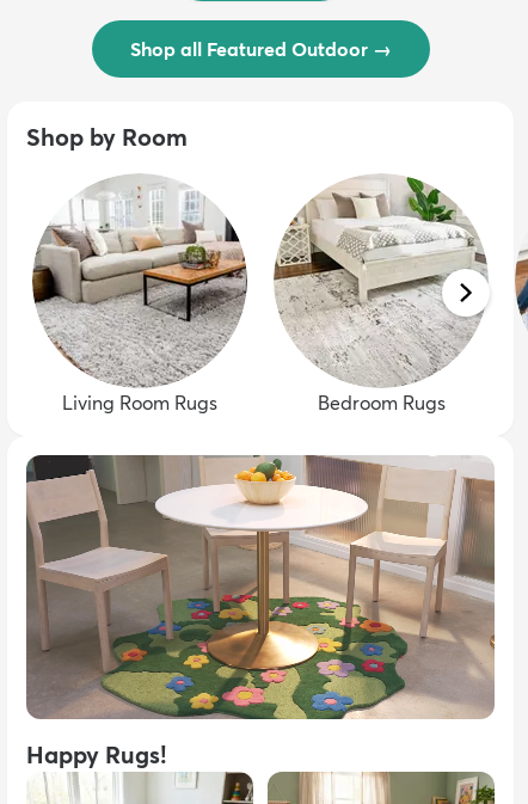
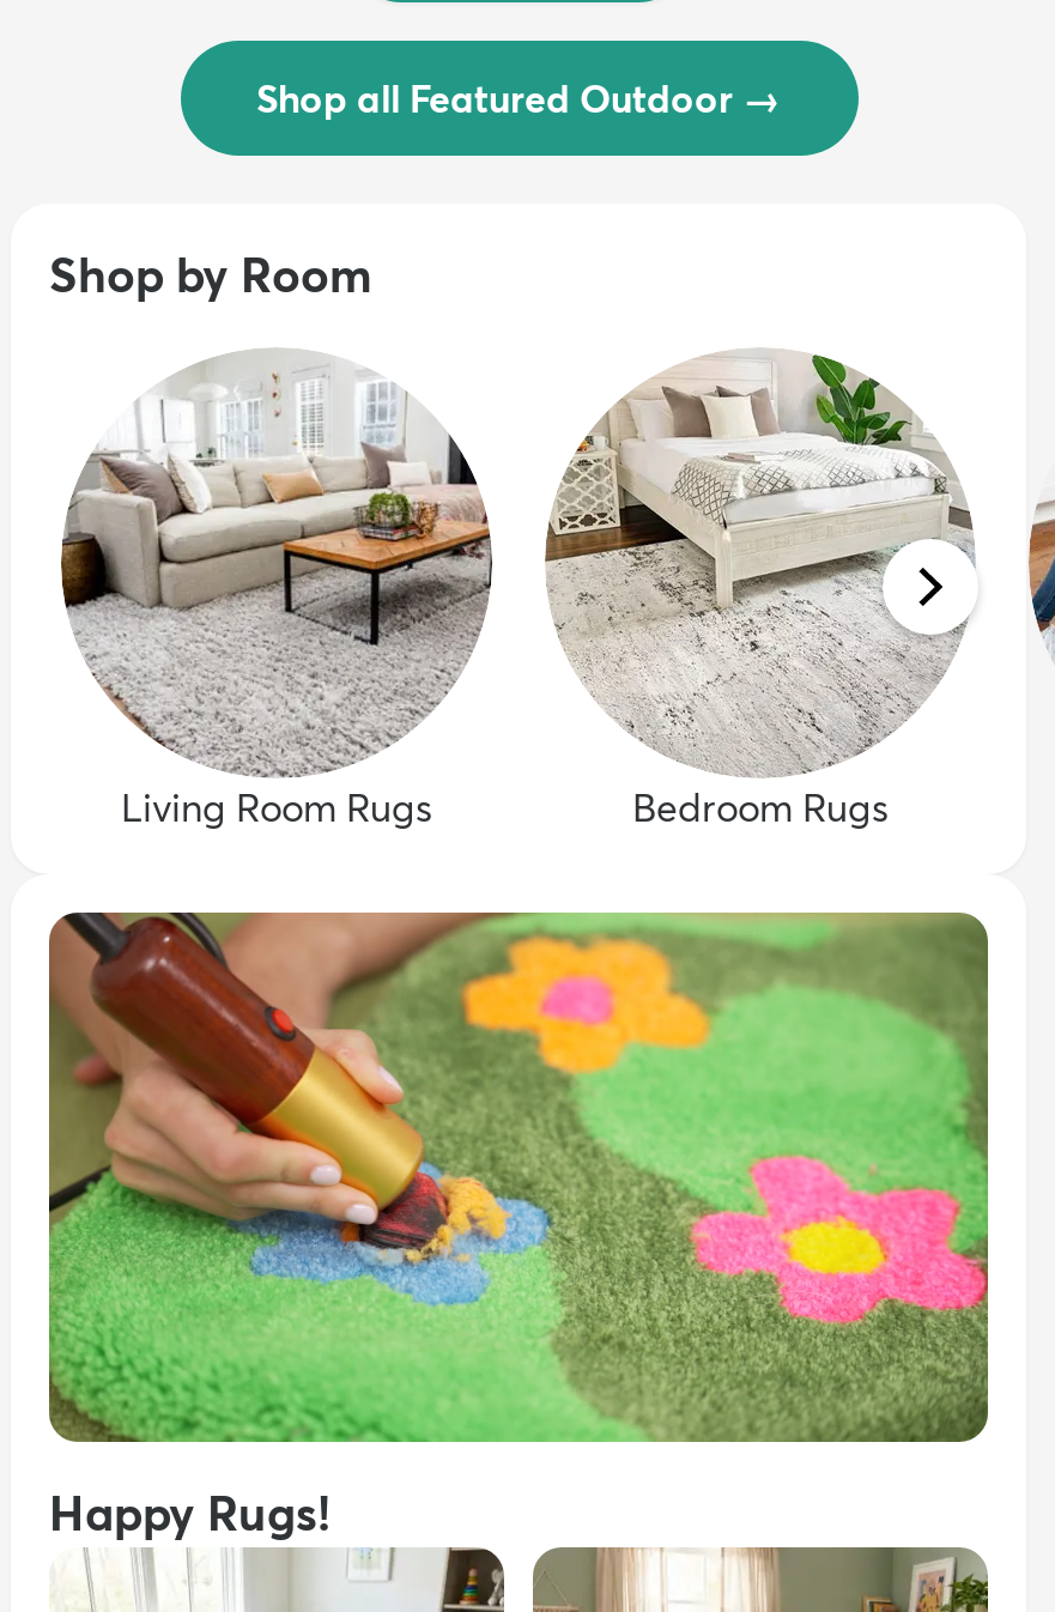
- [image]
+ [image]
